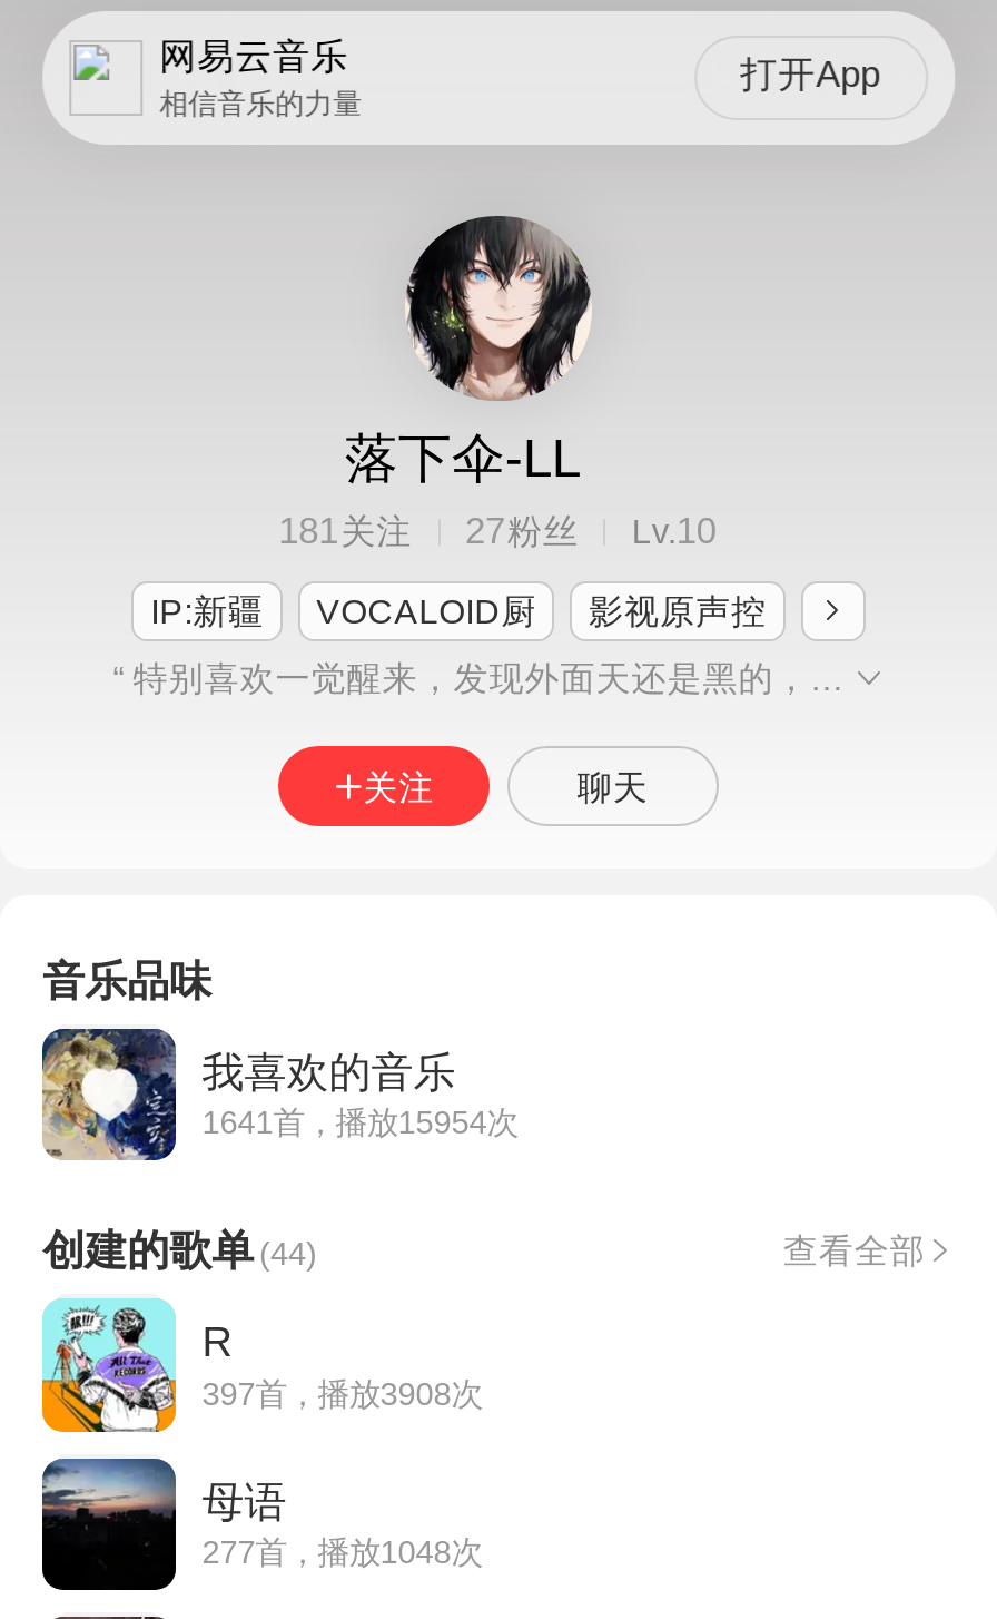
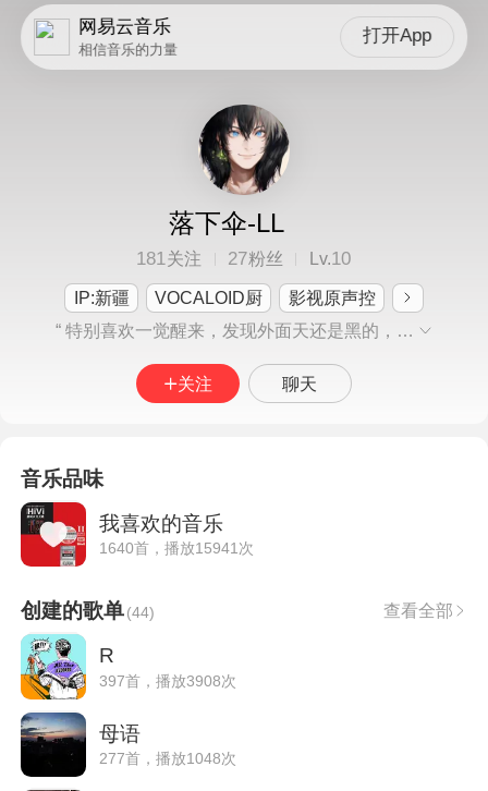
- [image]
- 1641首，播放15954次
+ [image]
+ 1640首，播放15941次
